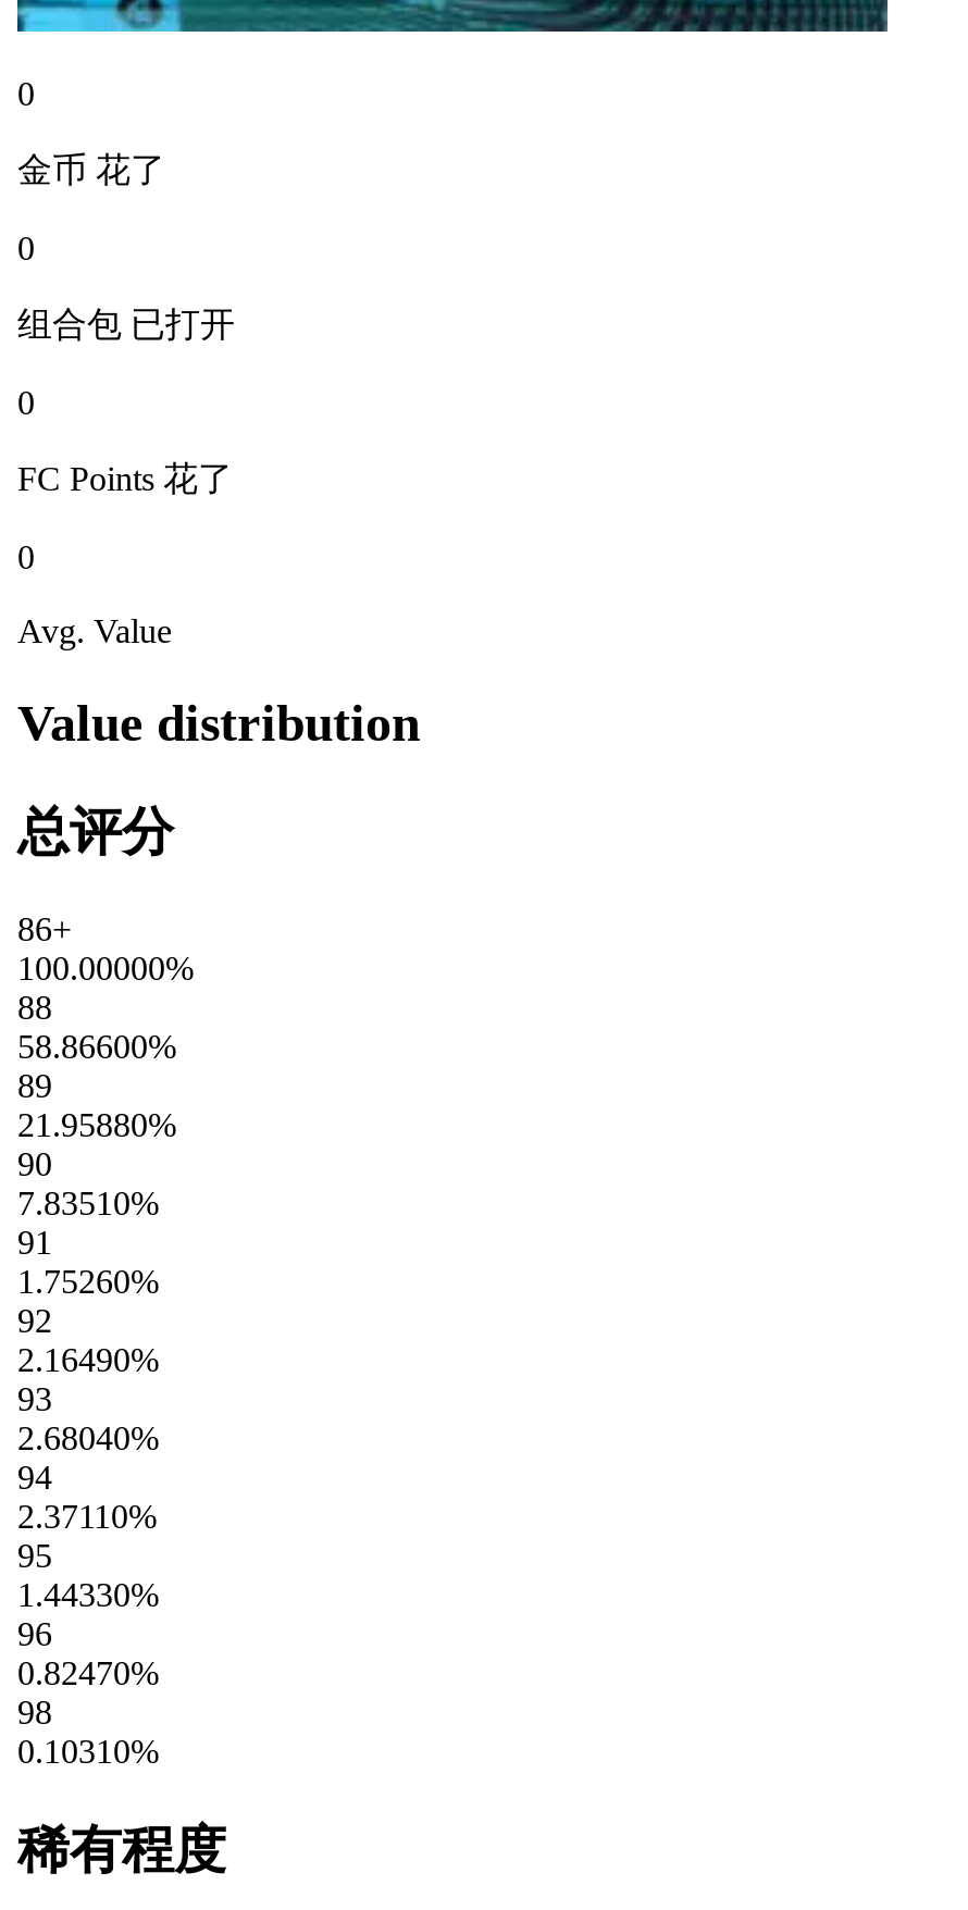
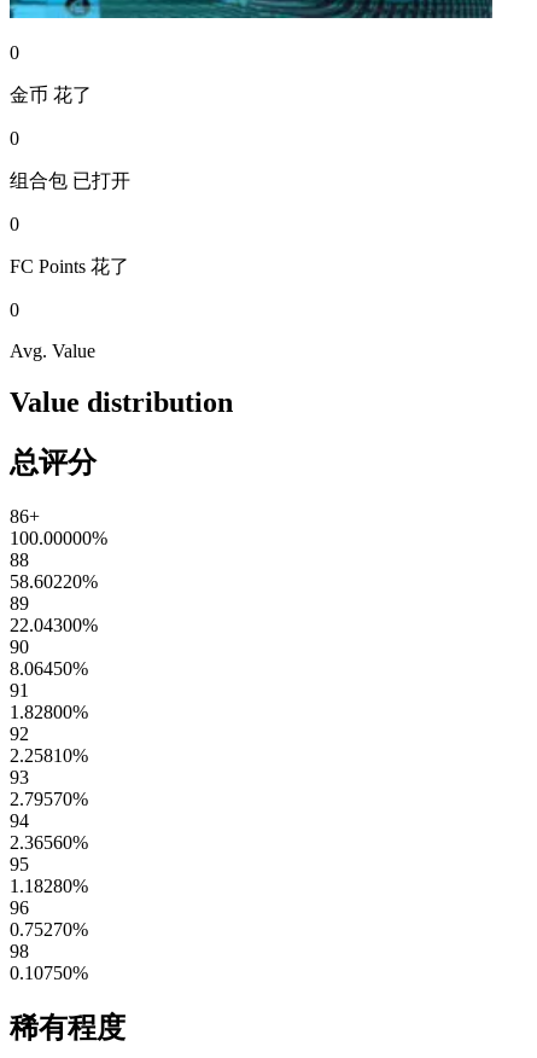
- 58.86600%
+ 58.60220%

- 21.95880%
+ 22.04300%

- 7.83510%
+ 8.06450%

- 1.75260%
+ 1.82800%

- 2.16490%
+ 2.25810%

- 2.68040%
+ 2.79570%

- 2.37110%
+ 2.36560%

- 1.44330%
+ 1.18280%

- 0.82470%
+ 0.75270%

- 0.10310%
+ 0.10750%
